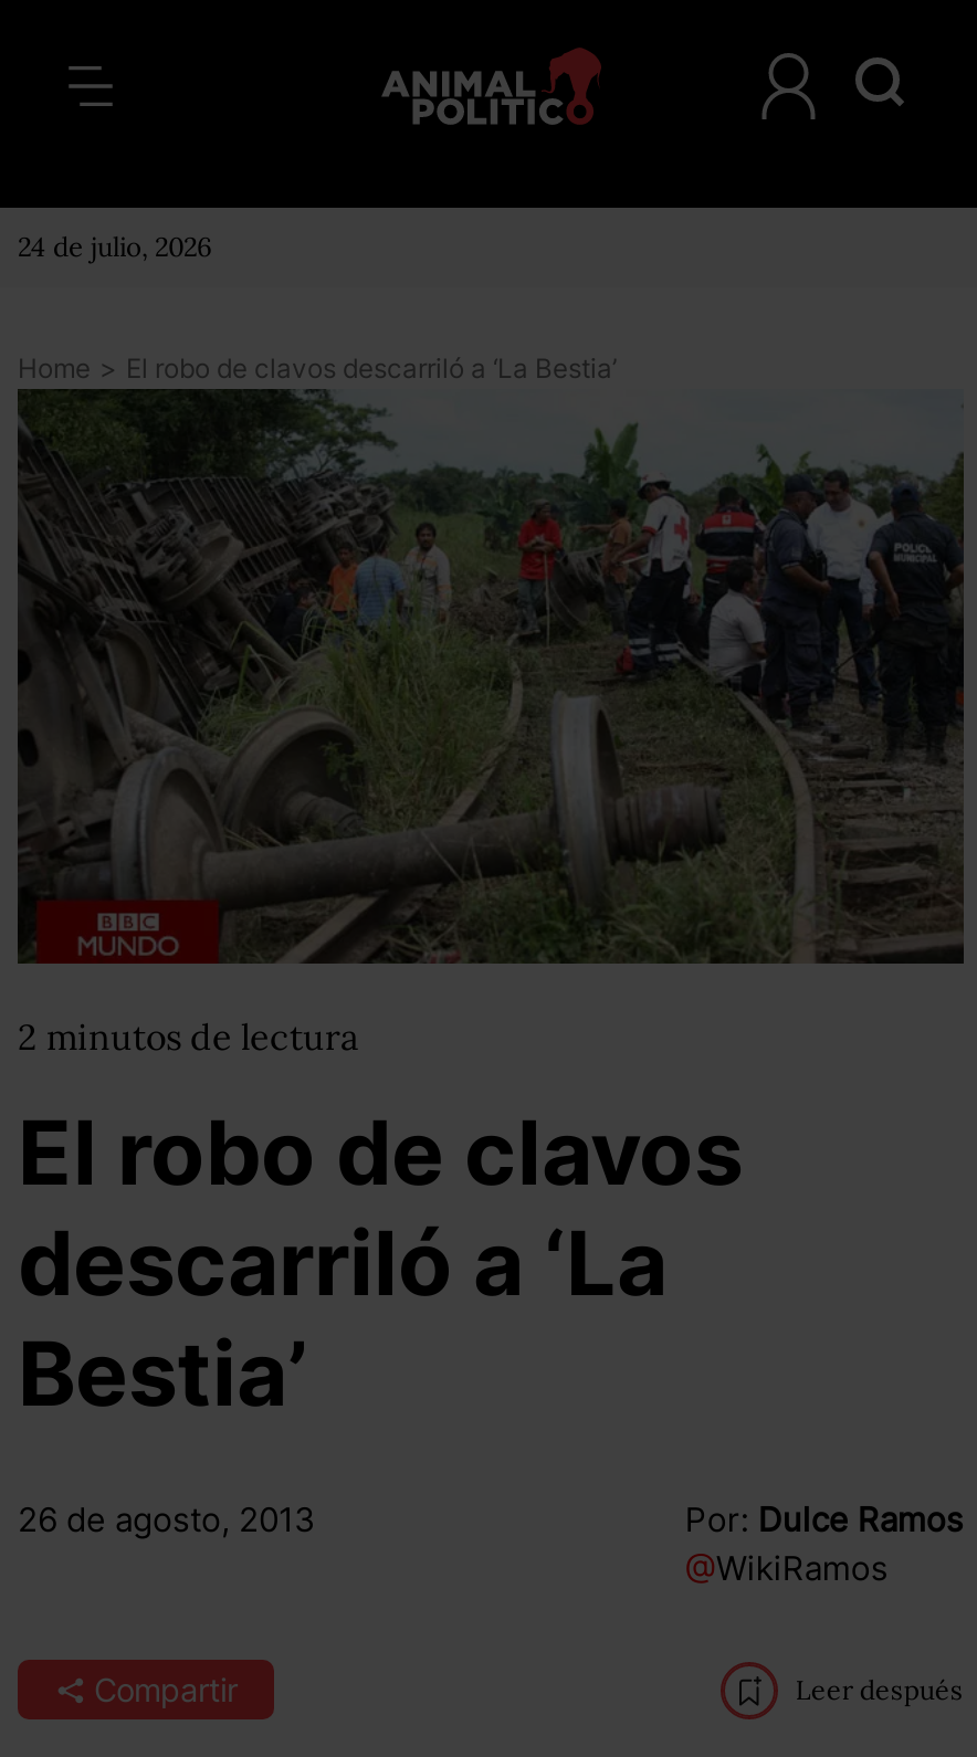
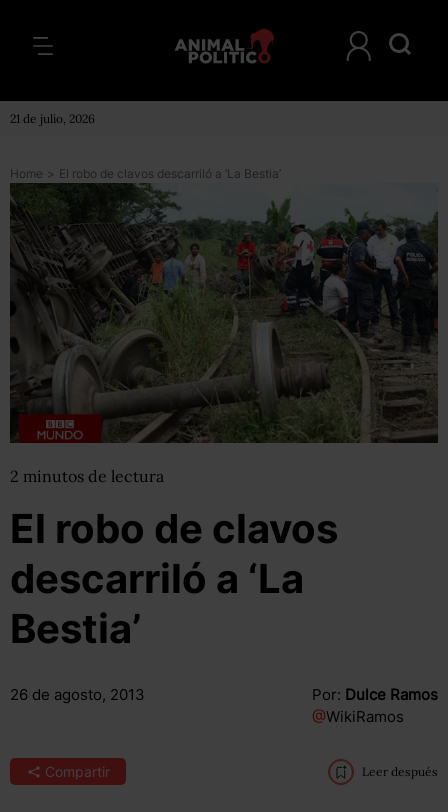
- 24 de julio, 2026
+ 21 de julio, 2026
